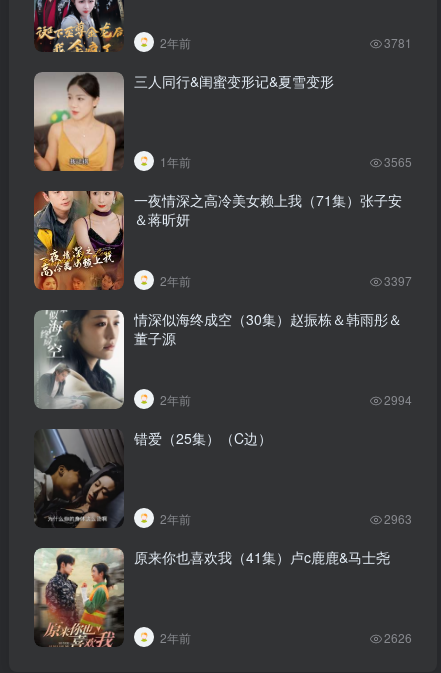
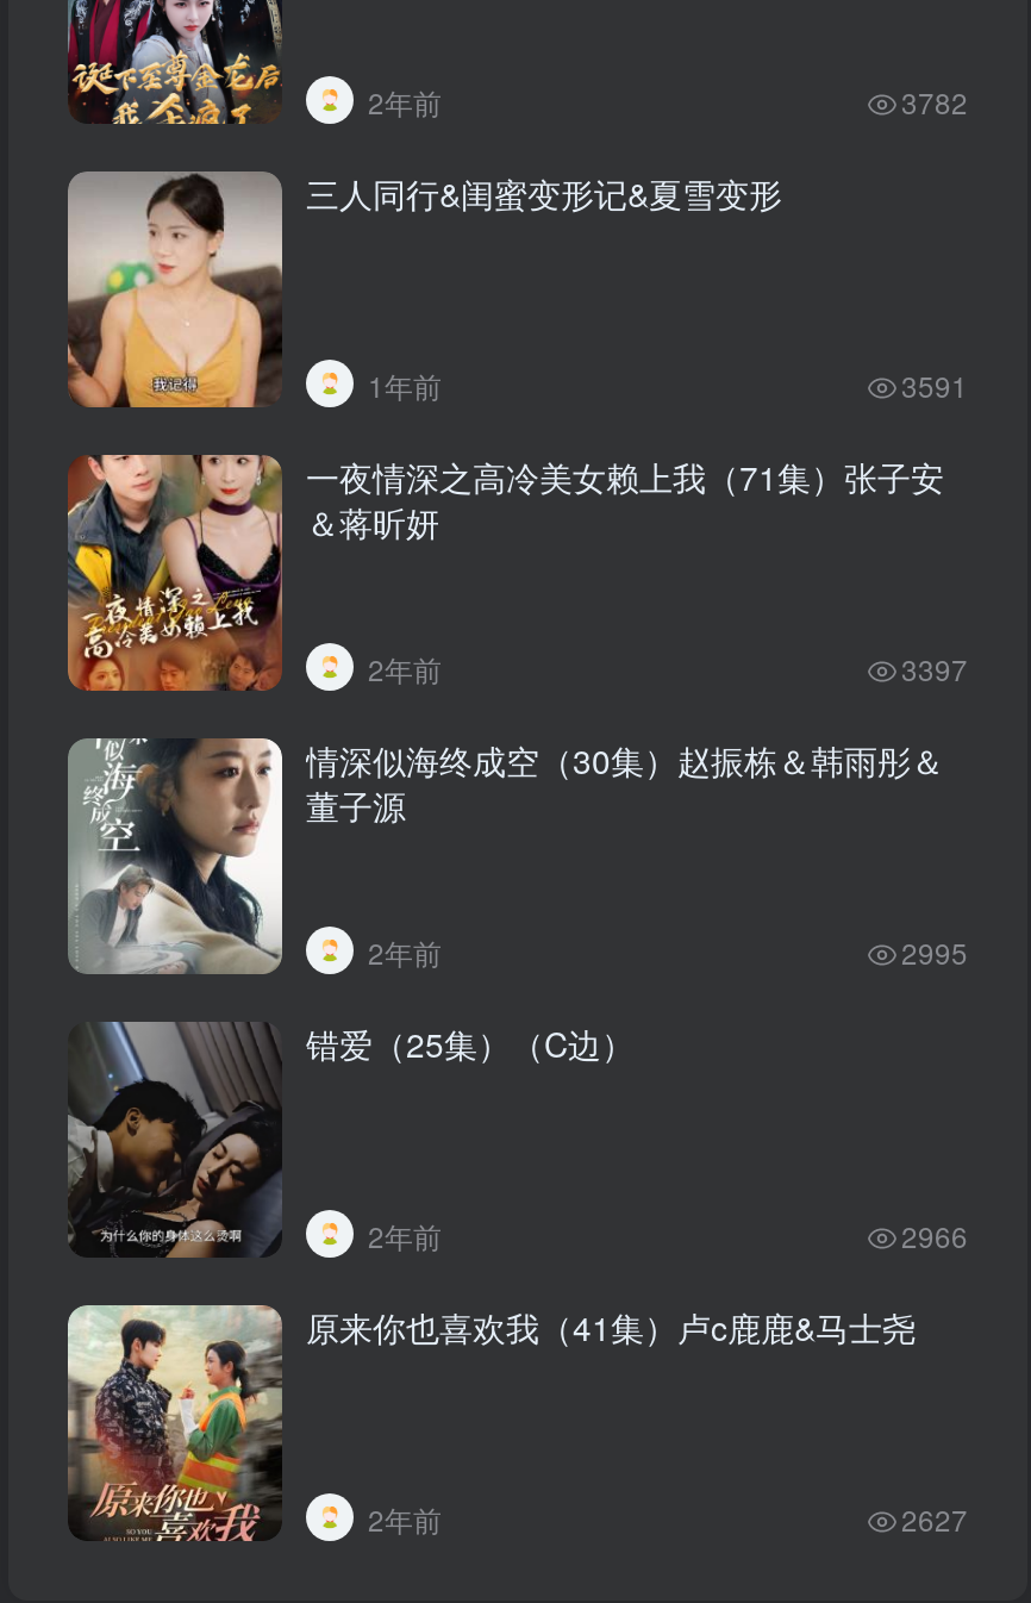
- 3781
+ 3782

- 3565
+ 3591

- 2994
+ 2995

- 2963
+ 2966

- 2626
+ 2627
